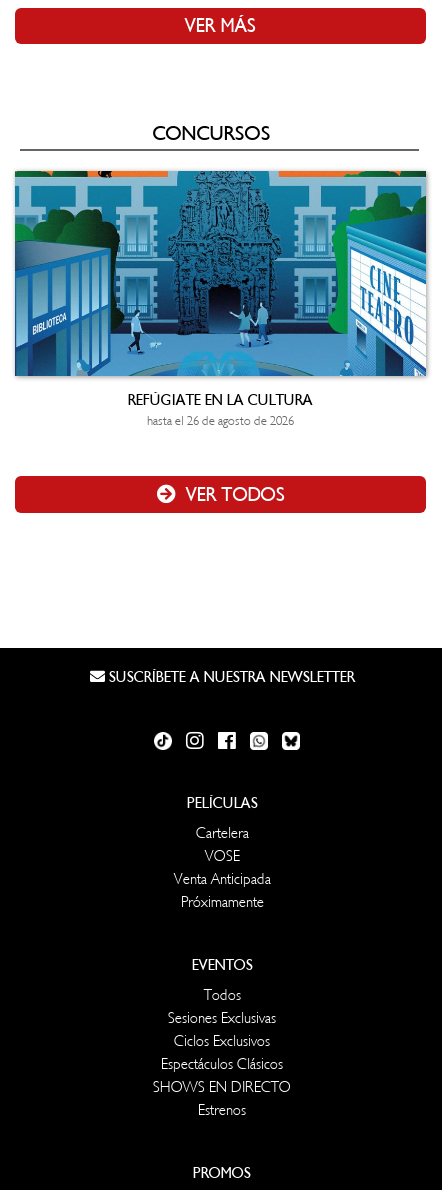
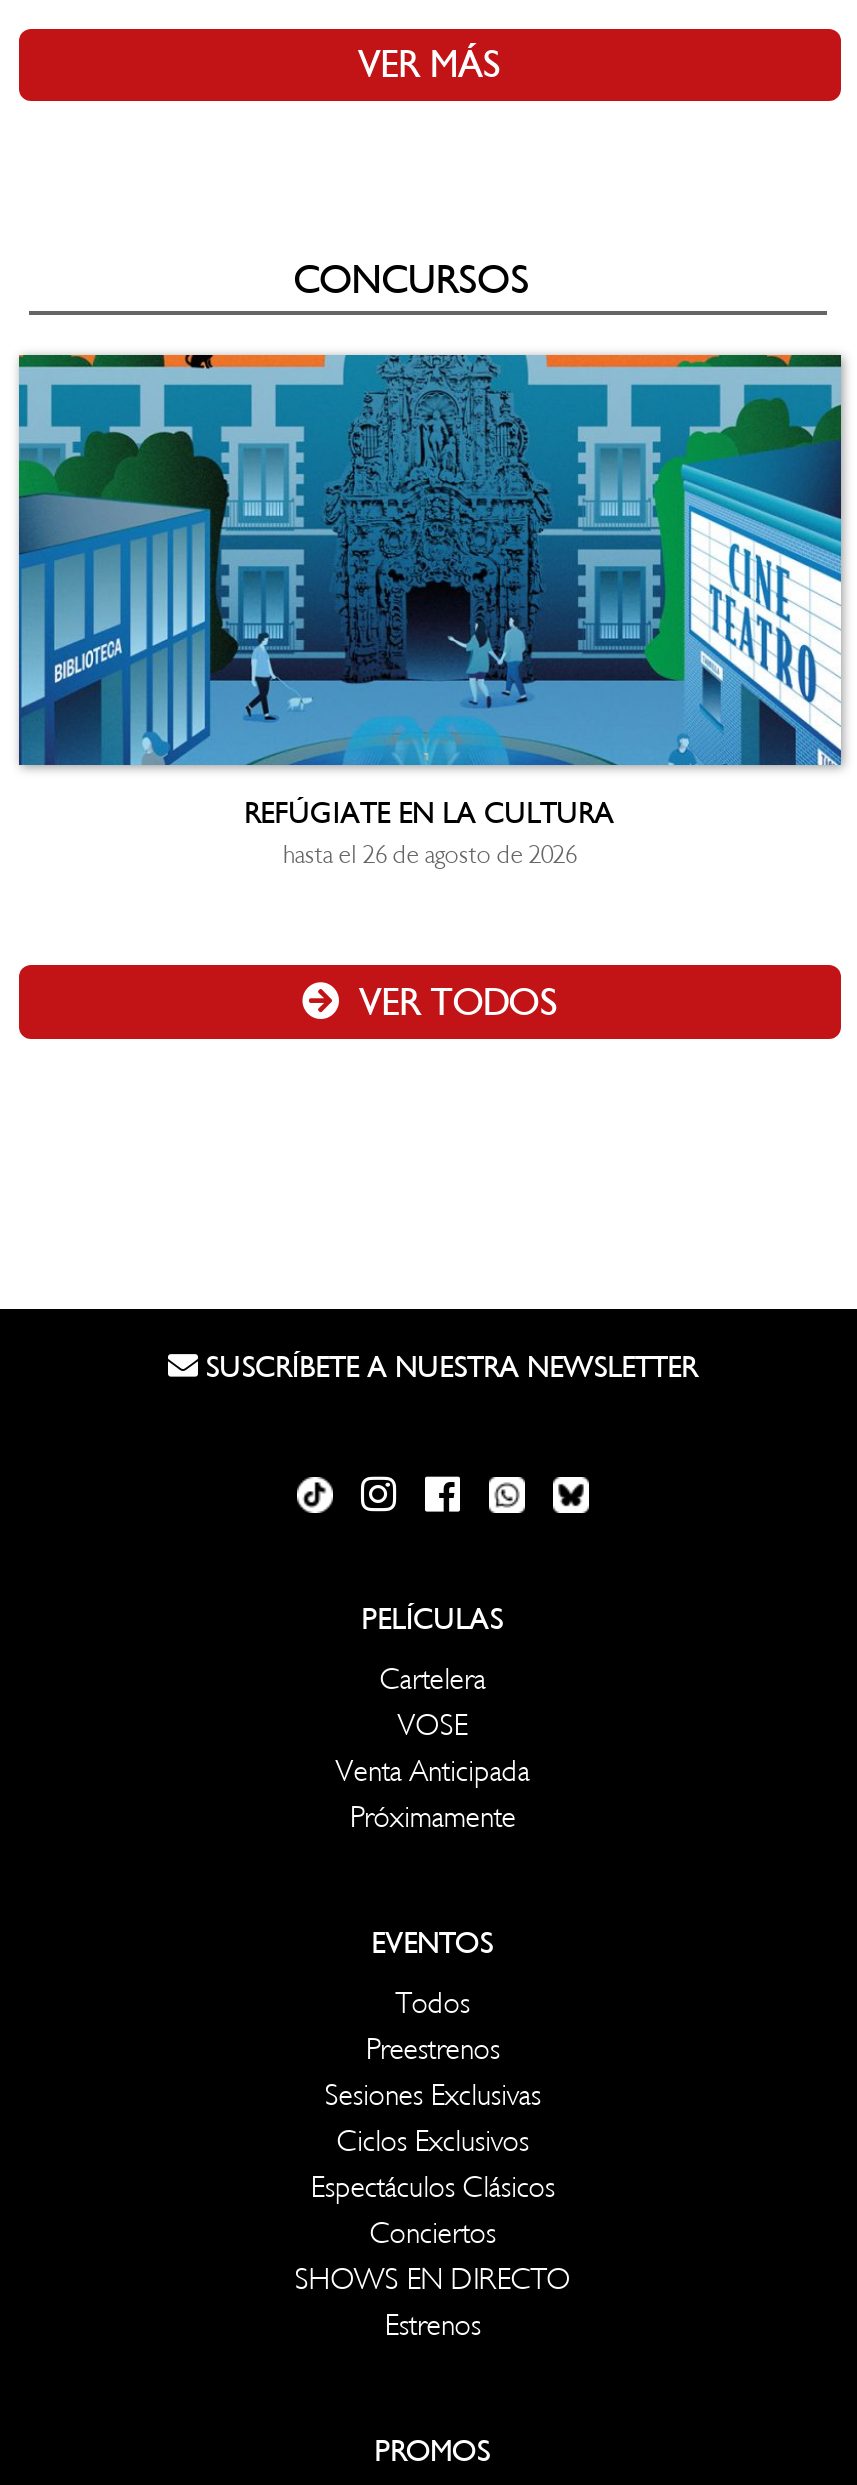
+ Preestrenos

+ Conciertos
